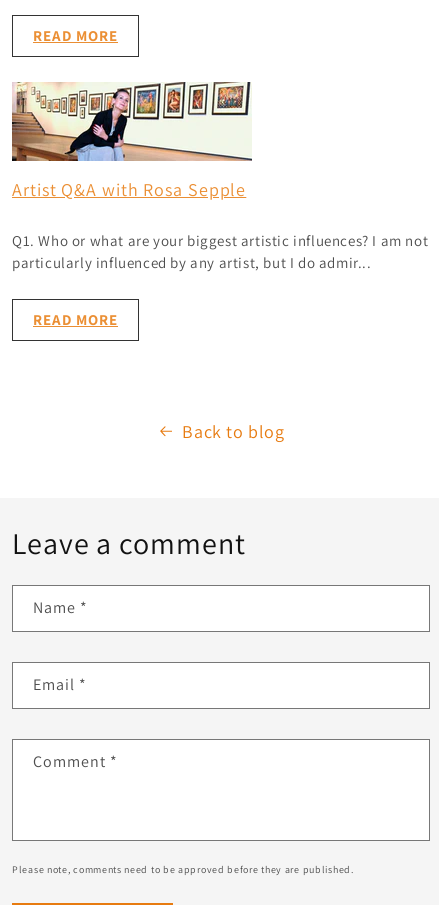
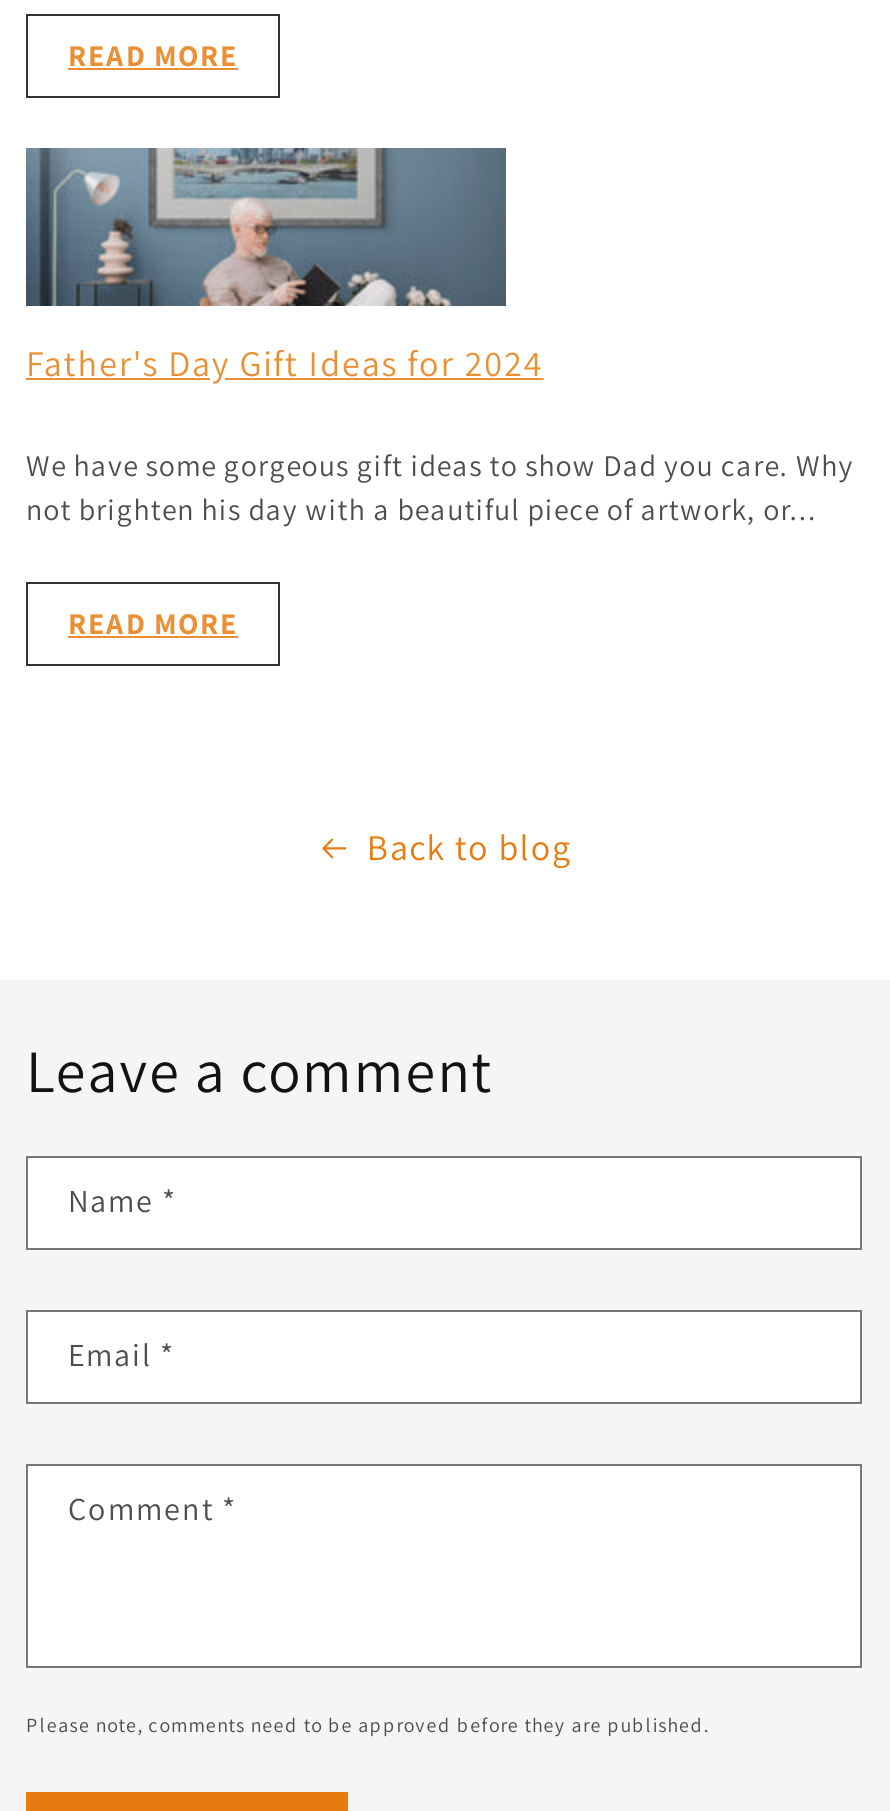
- [image]
- Artist Q&A with Rosa Sepple
+ [image]
+ Father's Day Gift Ideas for 2024

- Q1. Who or what are your biggest artistic influences? I am not
- particularly influenced by any artist, but I do admir...
+ We have some gorgeous gift ideas to show Dad you care. Why
+ not brighten his day with a beautiful piece of artwork, or...
